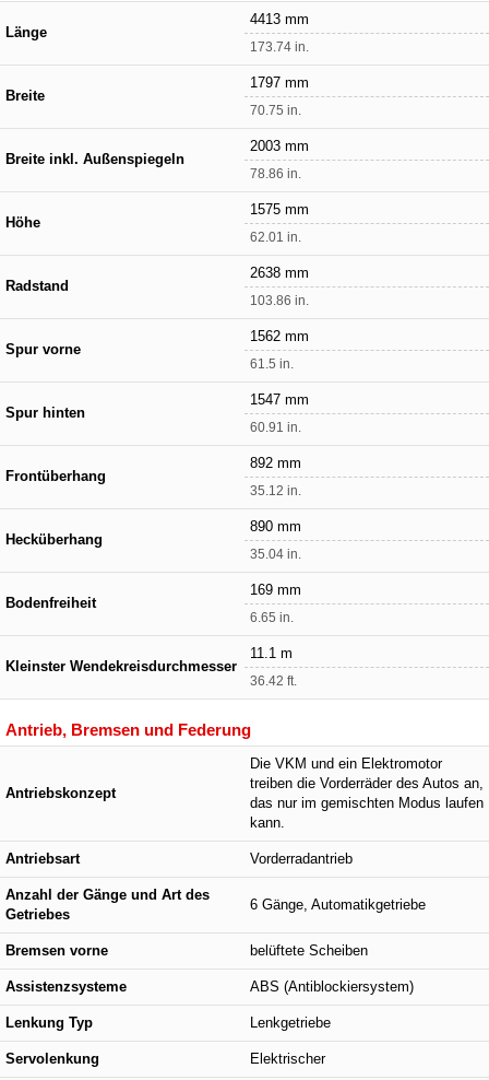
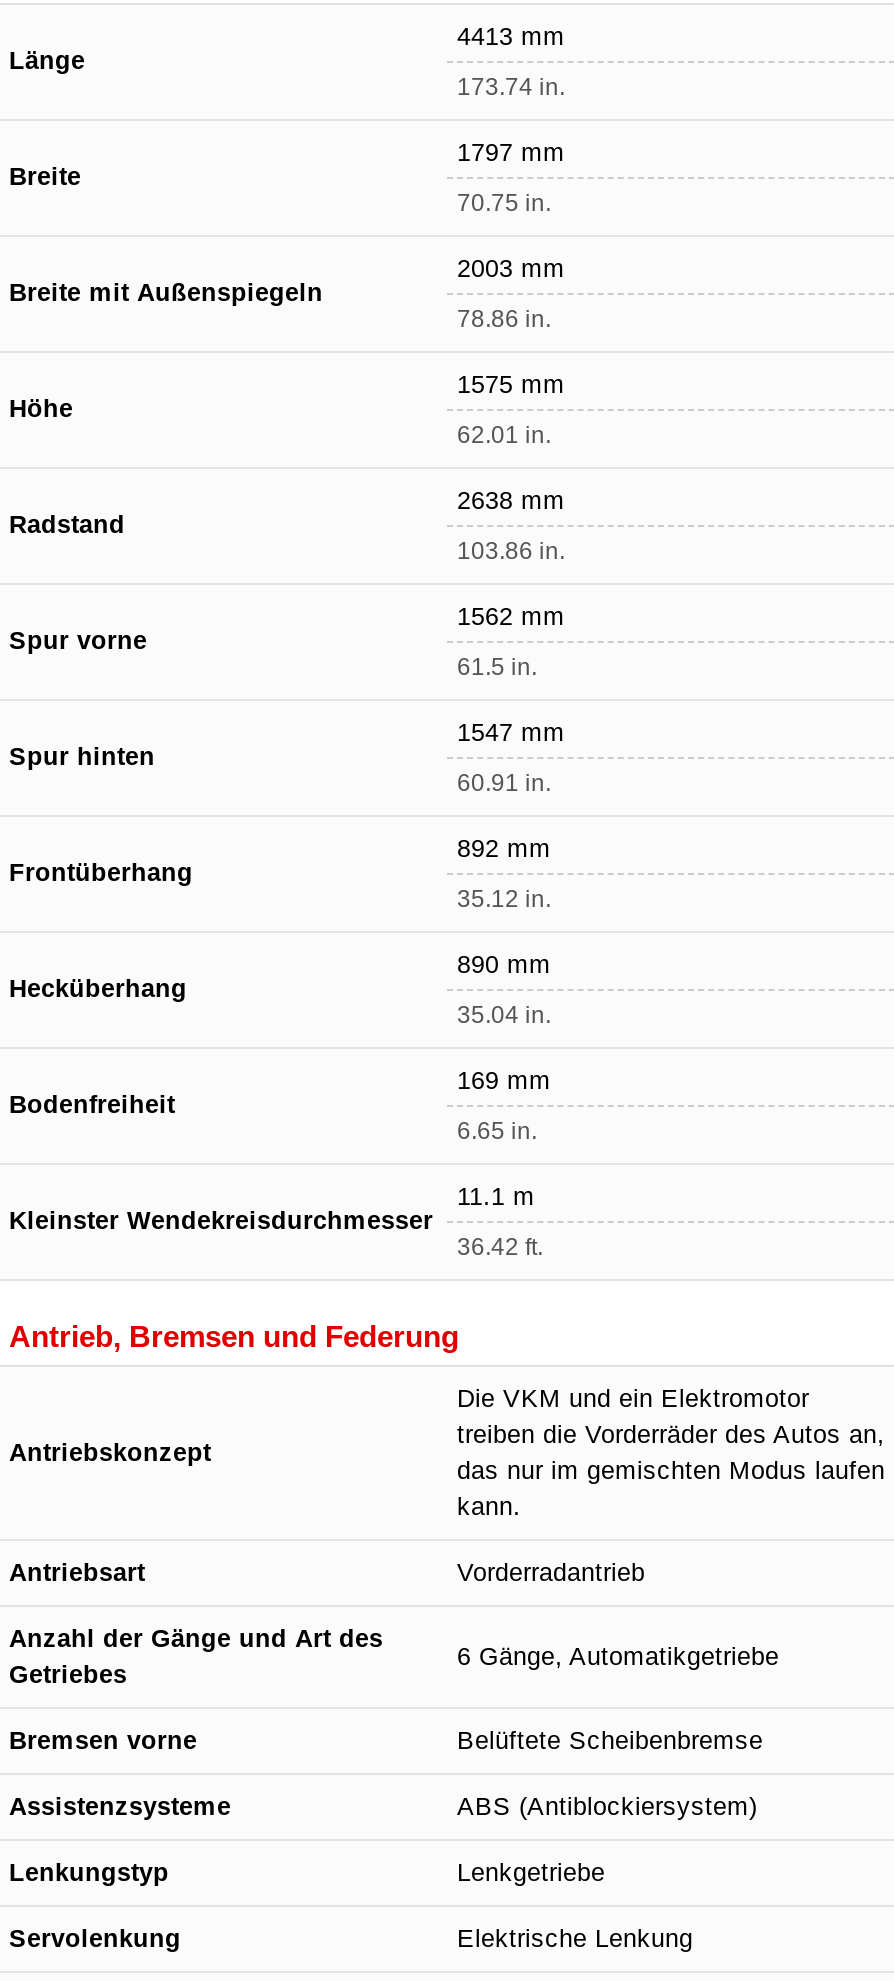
- Breite inkl. Außenspiegeln
+ Breite mit Außenspiegeln

- belüftete Scheiben
+ Belüftete Scheibenbremse

- Lenkung Typ
+ Lenkungstyp

- Elektrischer
+ Elektrische Lenkung
